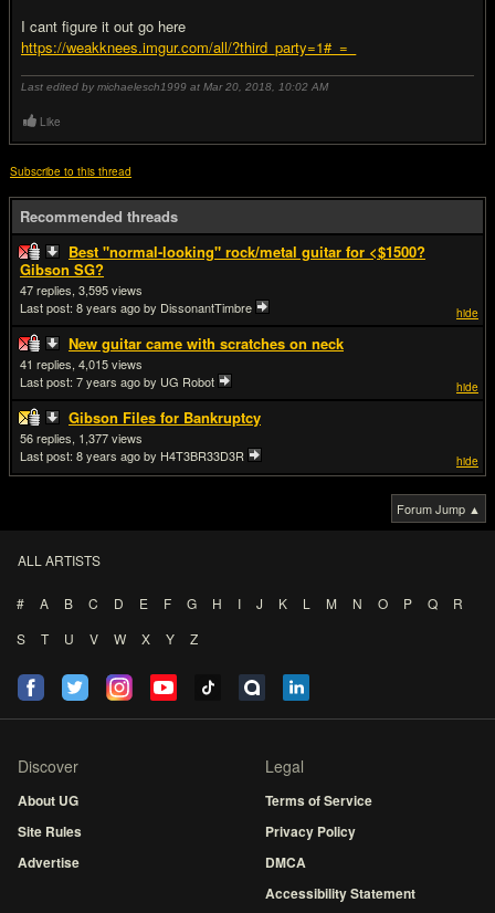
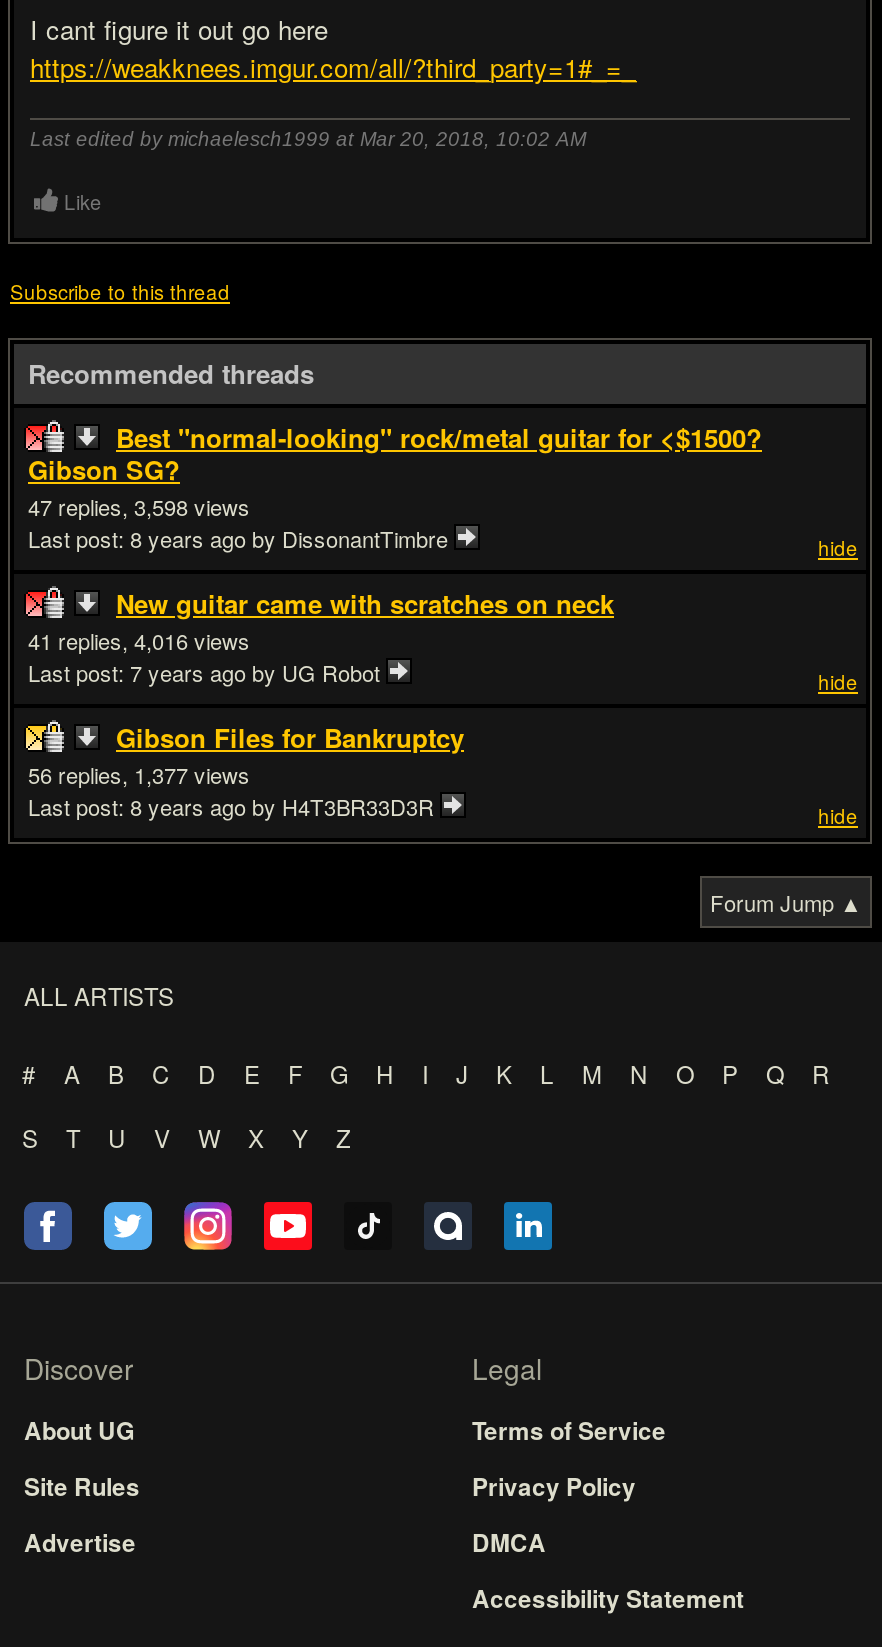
- 3,595
+ 3,598

- 4,015
+ 4,016
